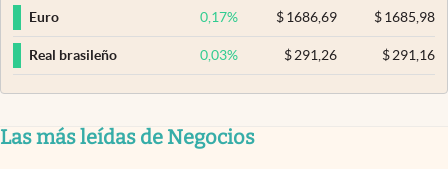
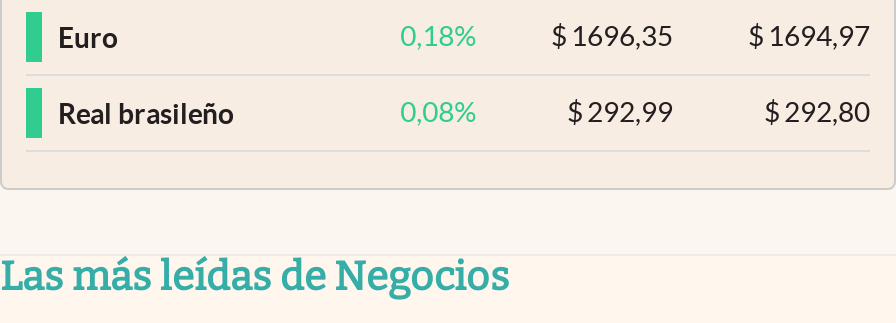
- 0,17%
+ 0,18%

- $ 1686,69
+ $ 1696,35

- $ 1685,98
+ $ 1694,97

- 0,03%
+ 0,08%

- $ 291,26
+ $ 292,99

- $ 291,16
+ $ 292,80
